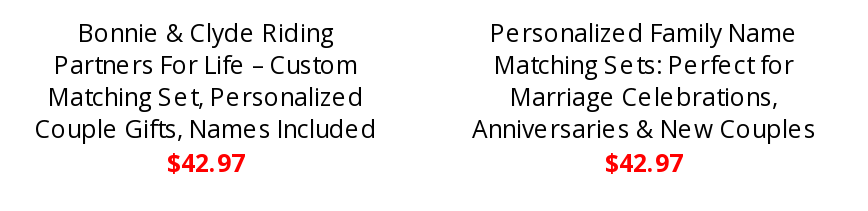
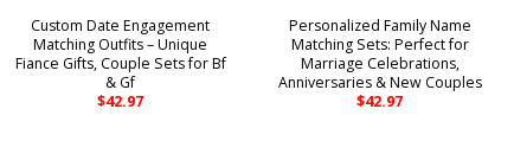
- Bonnie & Clyde Riding
- Partners For Life – Custom
- Matching Set, Personalized
- Couple Gifts, Names Included
+ Custom Date Engagement
+ Matching Outfits – Unique
+ Fiance Gifts, Couple Sets for Bf
+ & Gf
